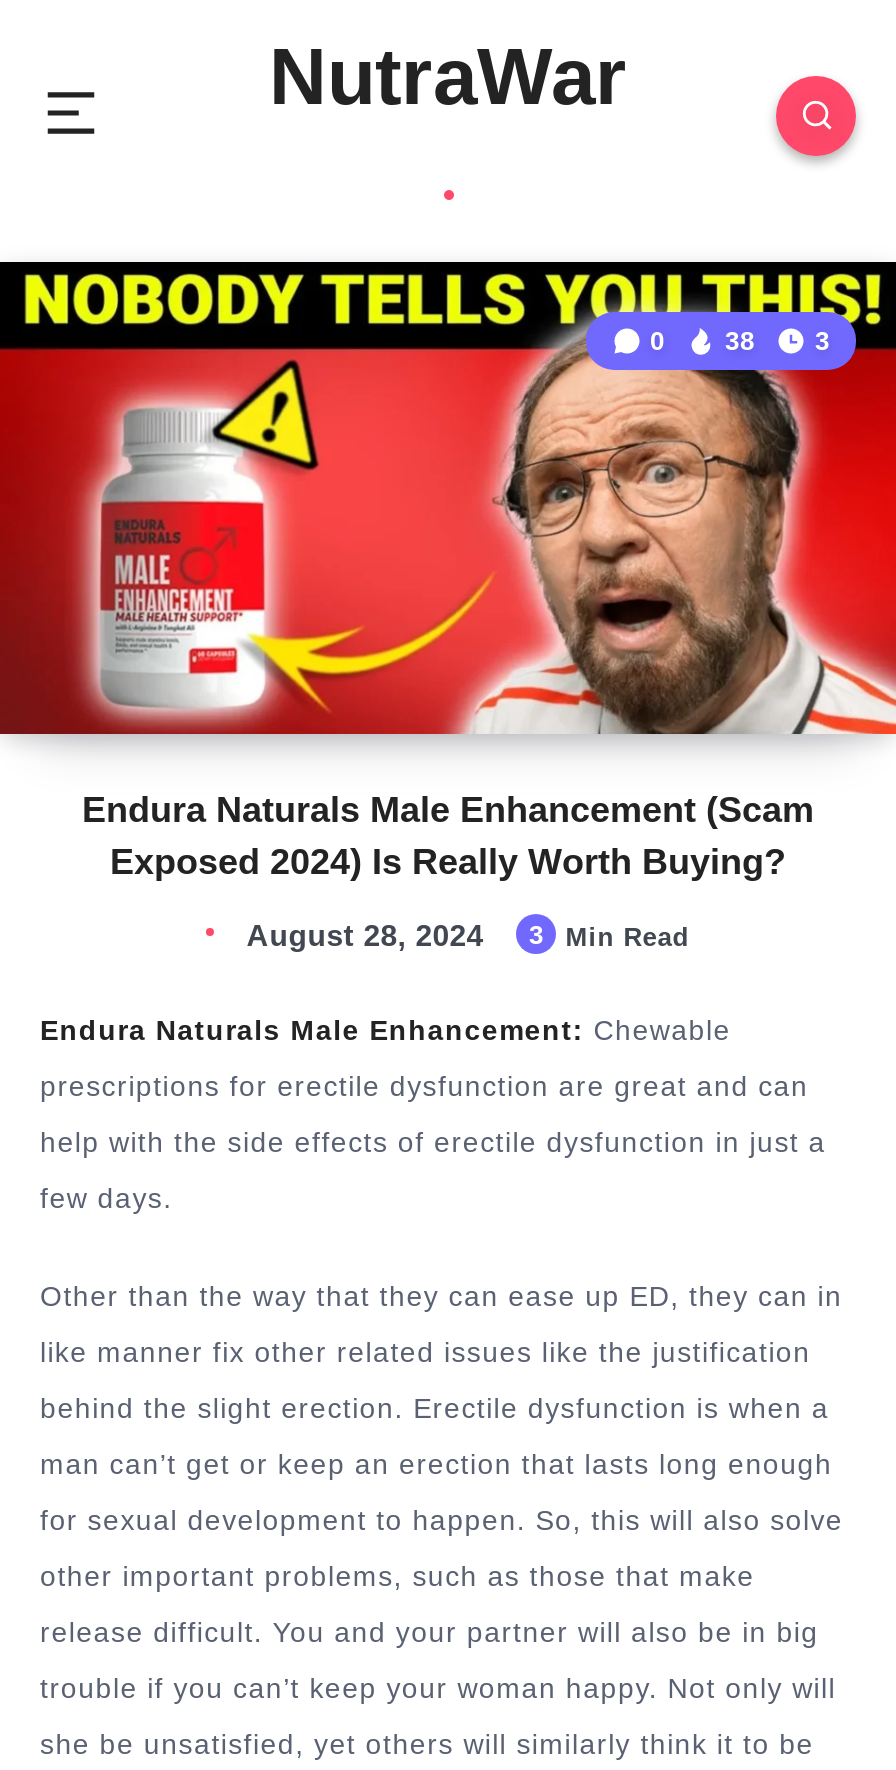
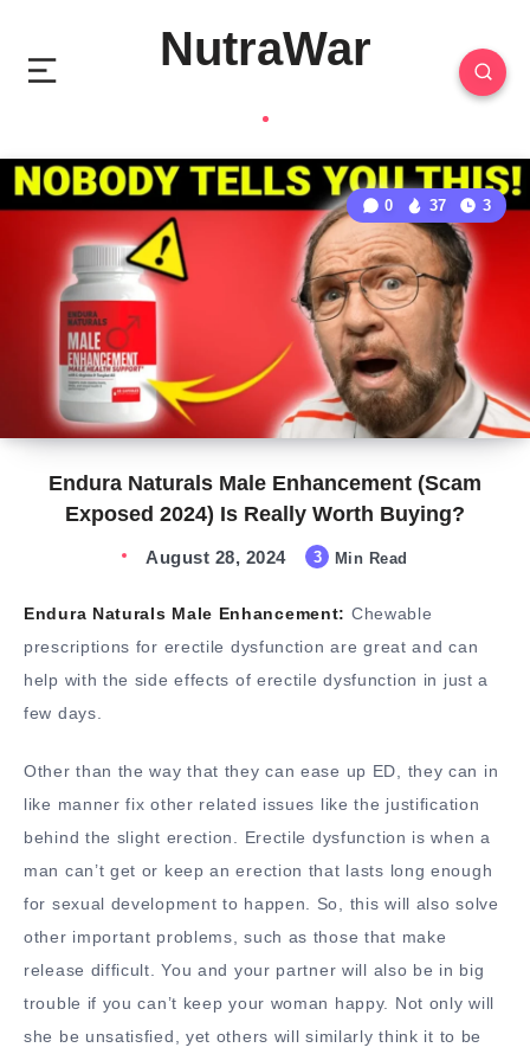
- 0 38 3
+ 0 37 3
